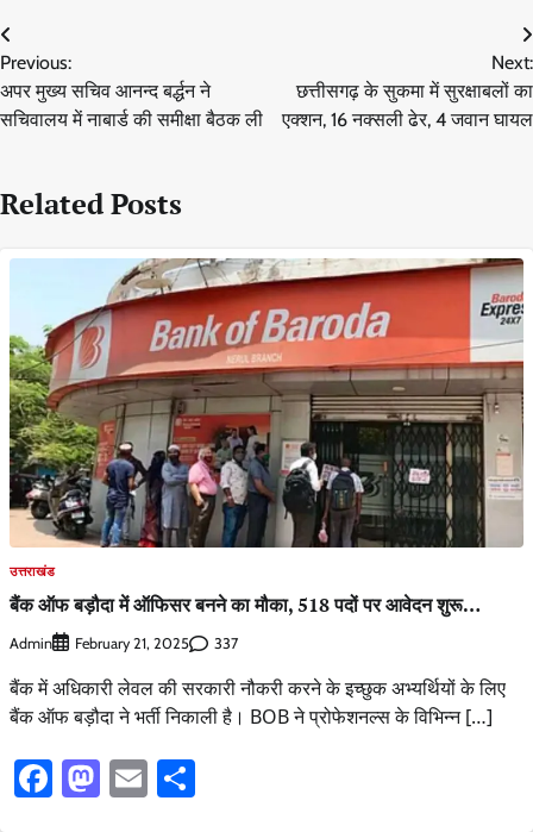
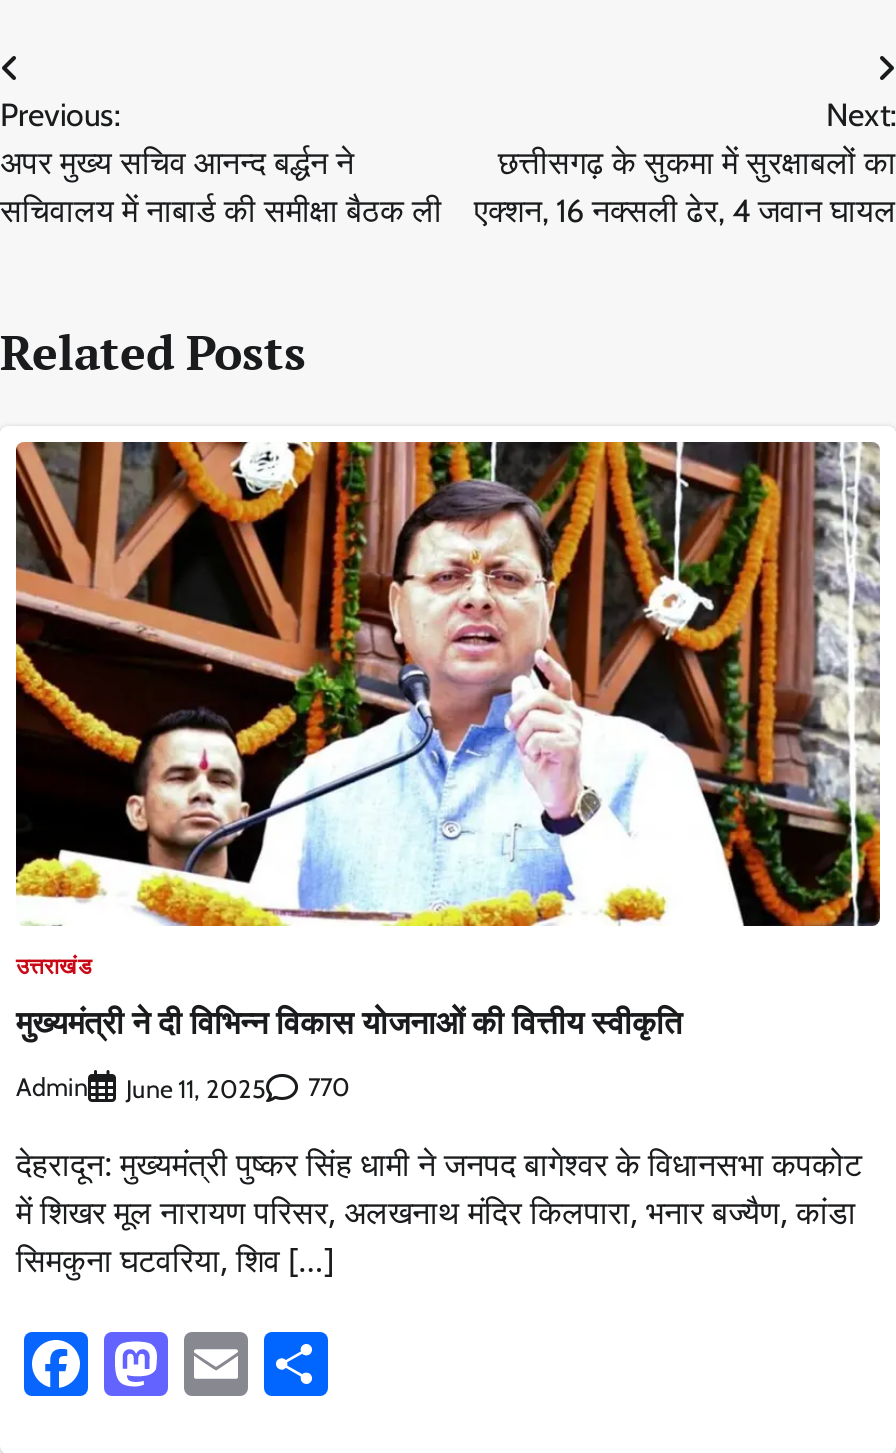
- [image]
- बैंक ऑफ बड़ौदा में ऑफिसर बनने का मौका, 518 पदों पर आवेदन शुरू…
+ [image]
+ मुख्यमंत्री ने दी विभिन्न विकास योजनाओं की वित्तीय स्वीकृति

- February 21, 2025
- 337
+ June 11, 2025
+ 770

- बैंक में अधिकारी लेवल की सरकारी नौकरी करने के इच्छुक अभ्यर्थियों के लिए
- बैंक ऑफ बड़ौदा ने भर्ती निकाली है। BOB ने प्रोफेशनल्स के विभिन्न […]
+ देहरादून: मुख्यमंत्री पुष्कर सिंह धामी ने जनपद बागेश्वर के विधानसभा कपकोट
+ में शिखर मूल नारायण परिसर, अलखनाथ मंदिर किलपारा, भनार बज्यैण, कांडा
+ सिमकुना घटवरिया, शिव […]
